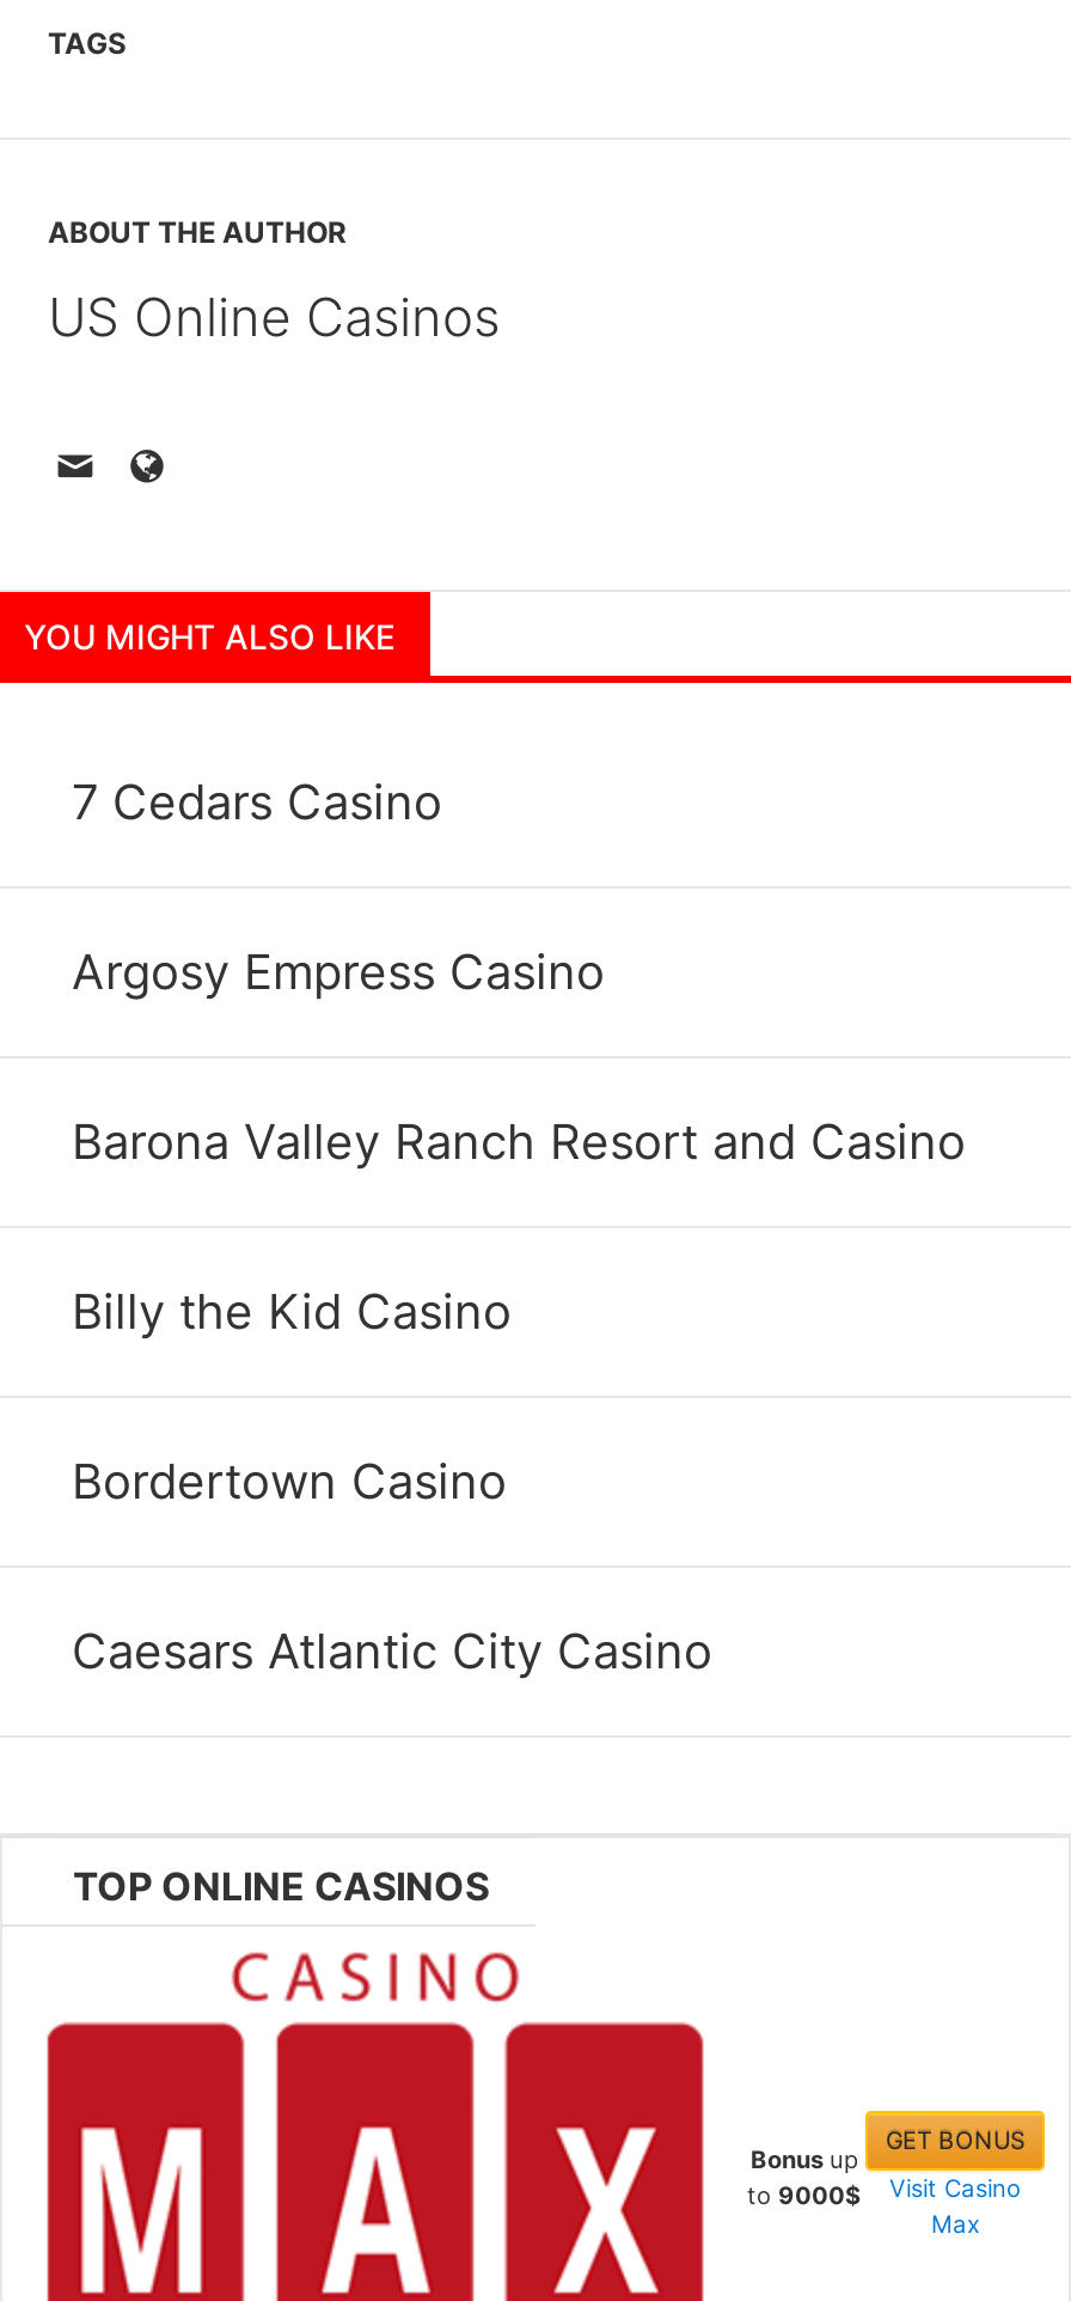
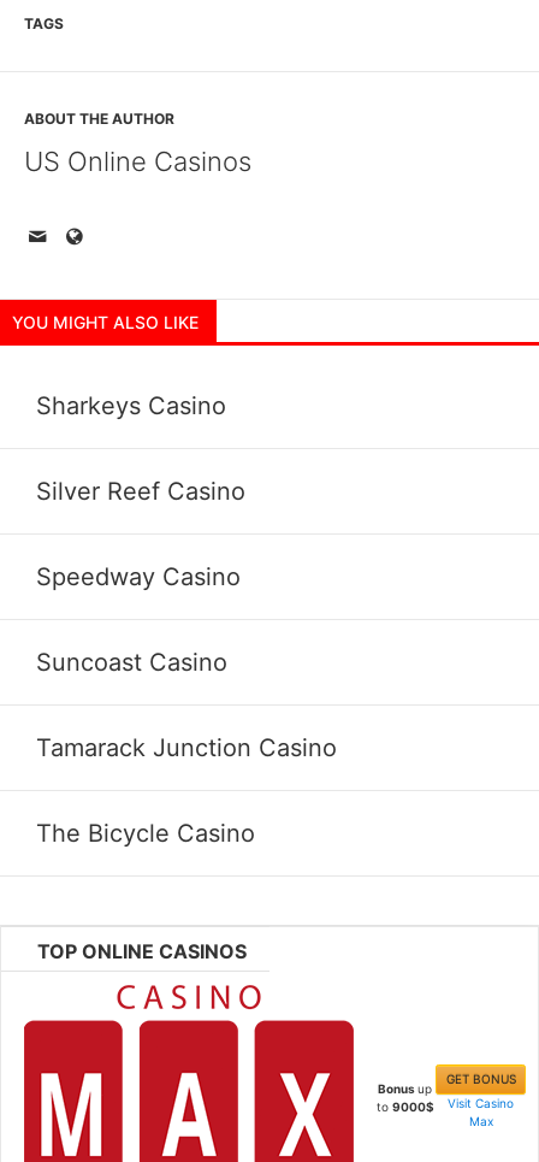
- 7 Cedars Casino
+ Sharkeys Casino

- Argosy Empress Casino
+ Silver Reef Casino

- Barona Valley Ranch Resort and Casino
+ Speedway Casino

- Billy the Kid Casino
+ Suncoast Casino

- Bordertown Casino
+ Tamarack Junction Casino

- Caesars Atlantic City Casino
+ The Bicycle Casino
